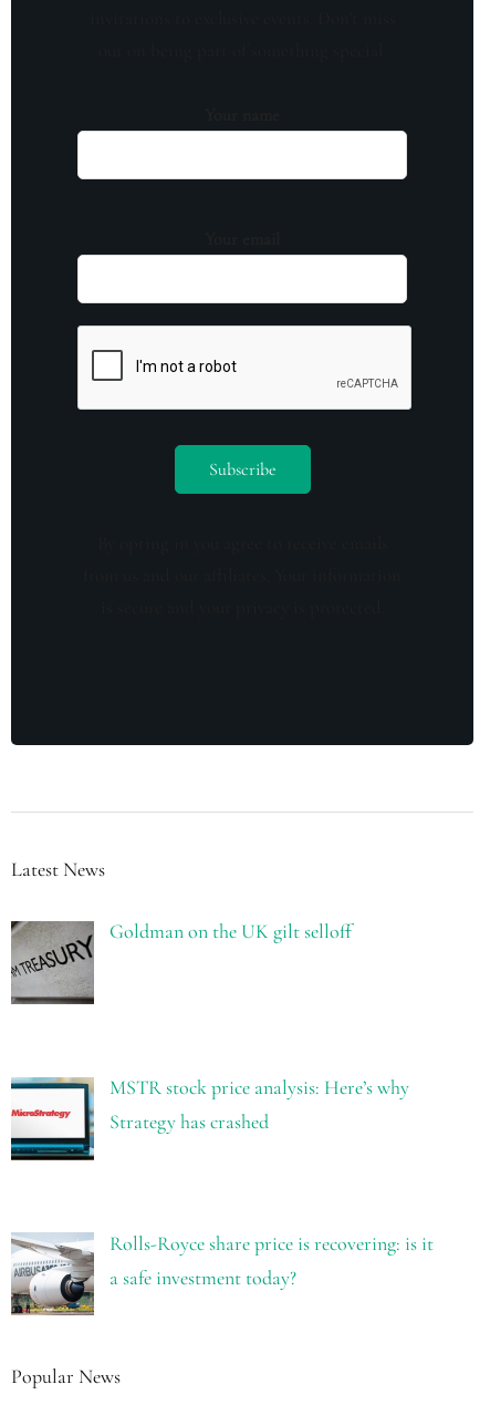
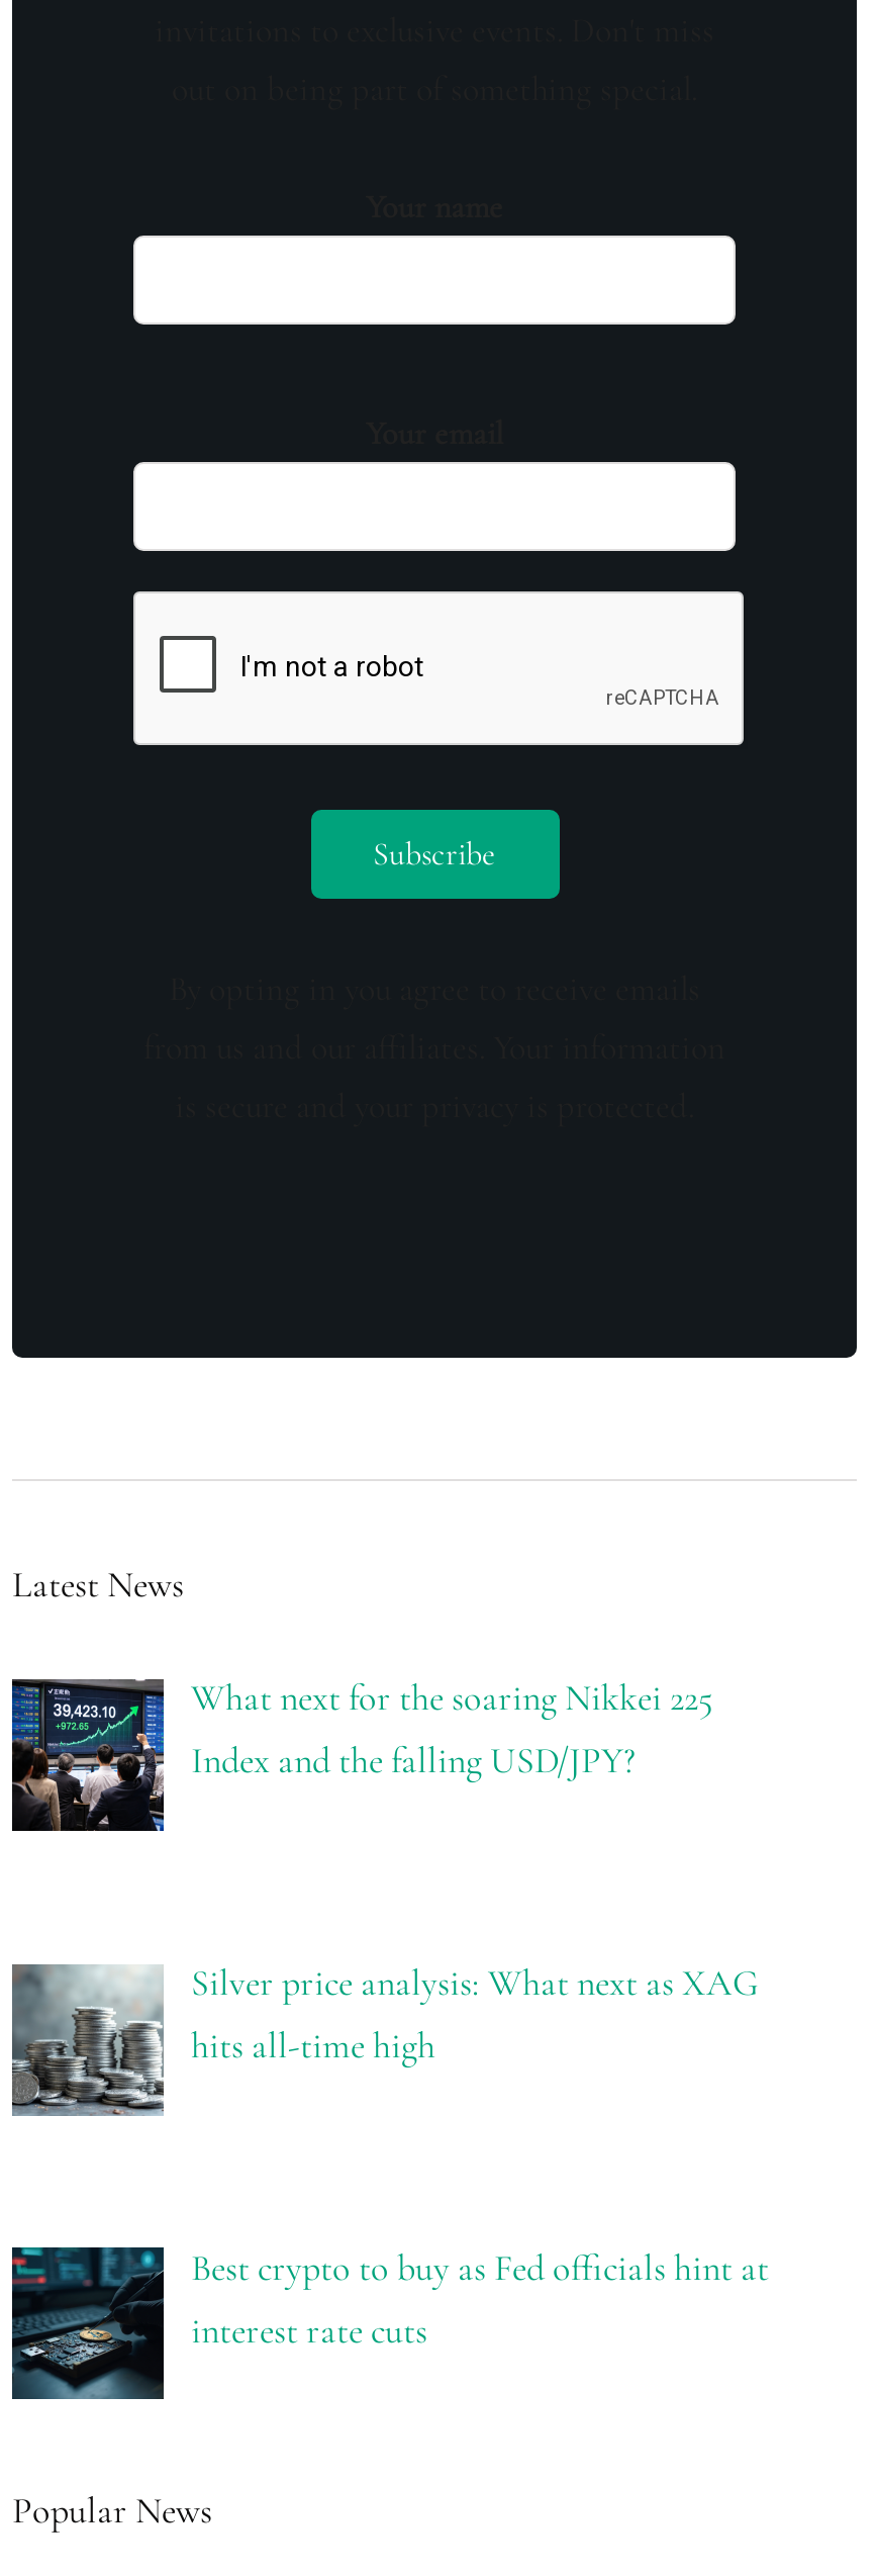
- [image]
- Goldman on the UK gilt selloff
+ [image]
+ What next for the soaring Nikkei 225
+ Index and the falling USD/JPY?

- [image]
- MSTR stock price analysis: Here’s why
- Strategy has crashed
+ [image]
+ Silver price analysis: What next as XAG
+ hits all-time high

- [image]
- Rolls-Royce share price is recovering: is it
- a safe investment today?
+ [image]
+ Best crypto to buy as Fed officials hint at
+ interest rate cuts
